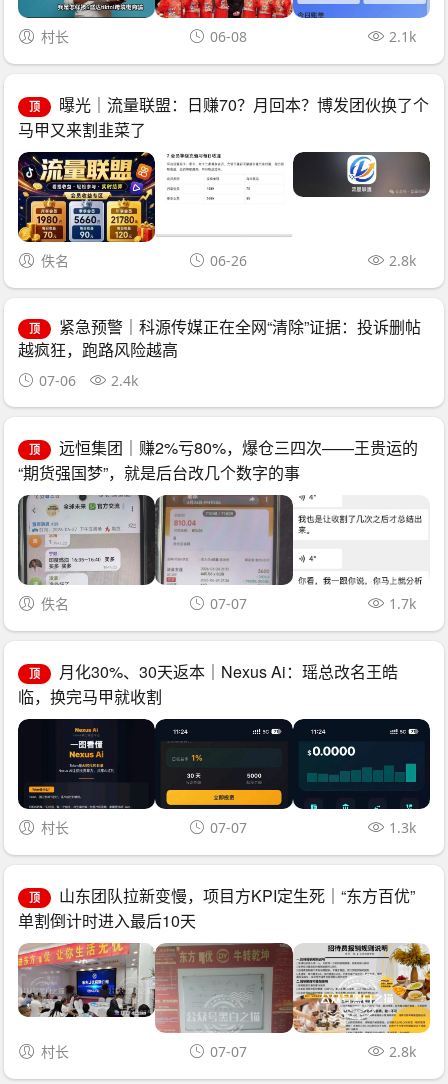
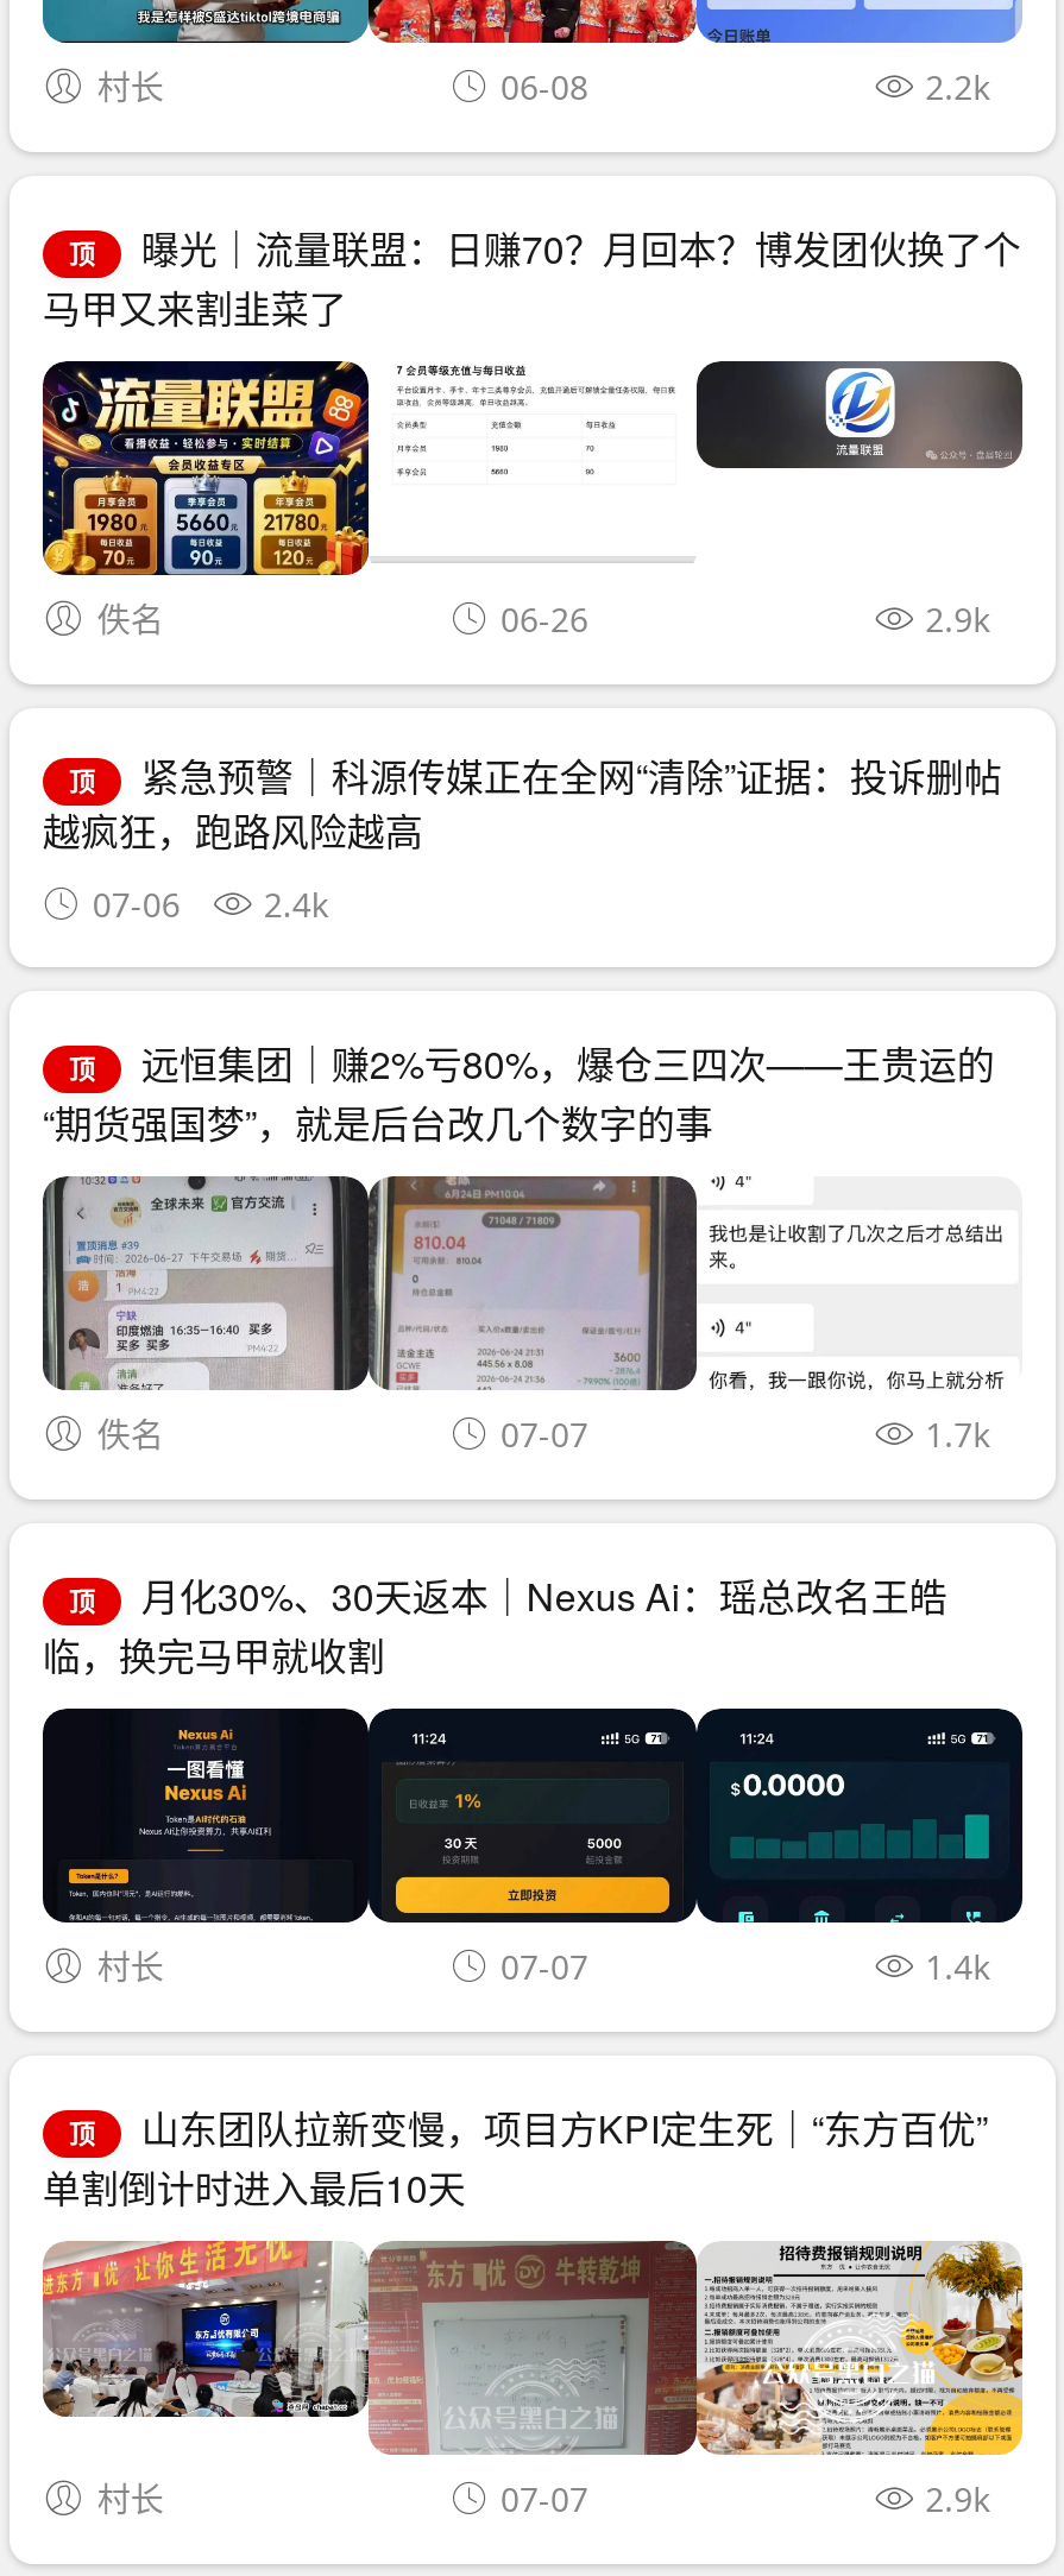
- 2.1k
+ 2.2k

- 2.8k
+ 2.9k

- 1.3k
+ 1.4k

- 2.8k
+ 2.9k
